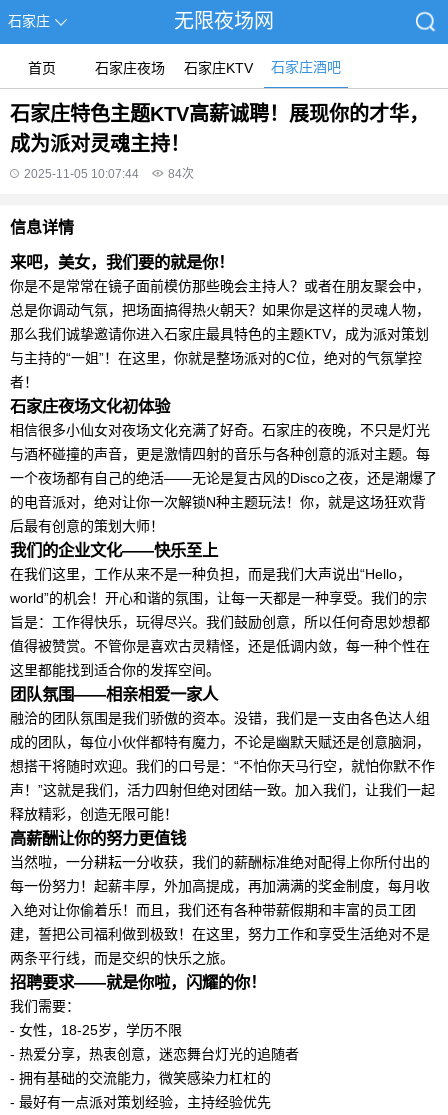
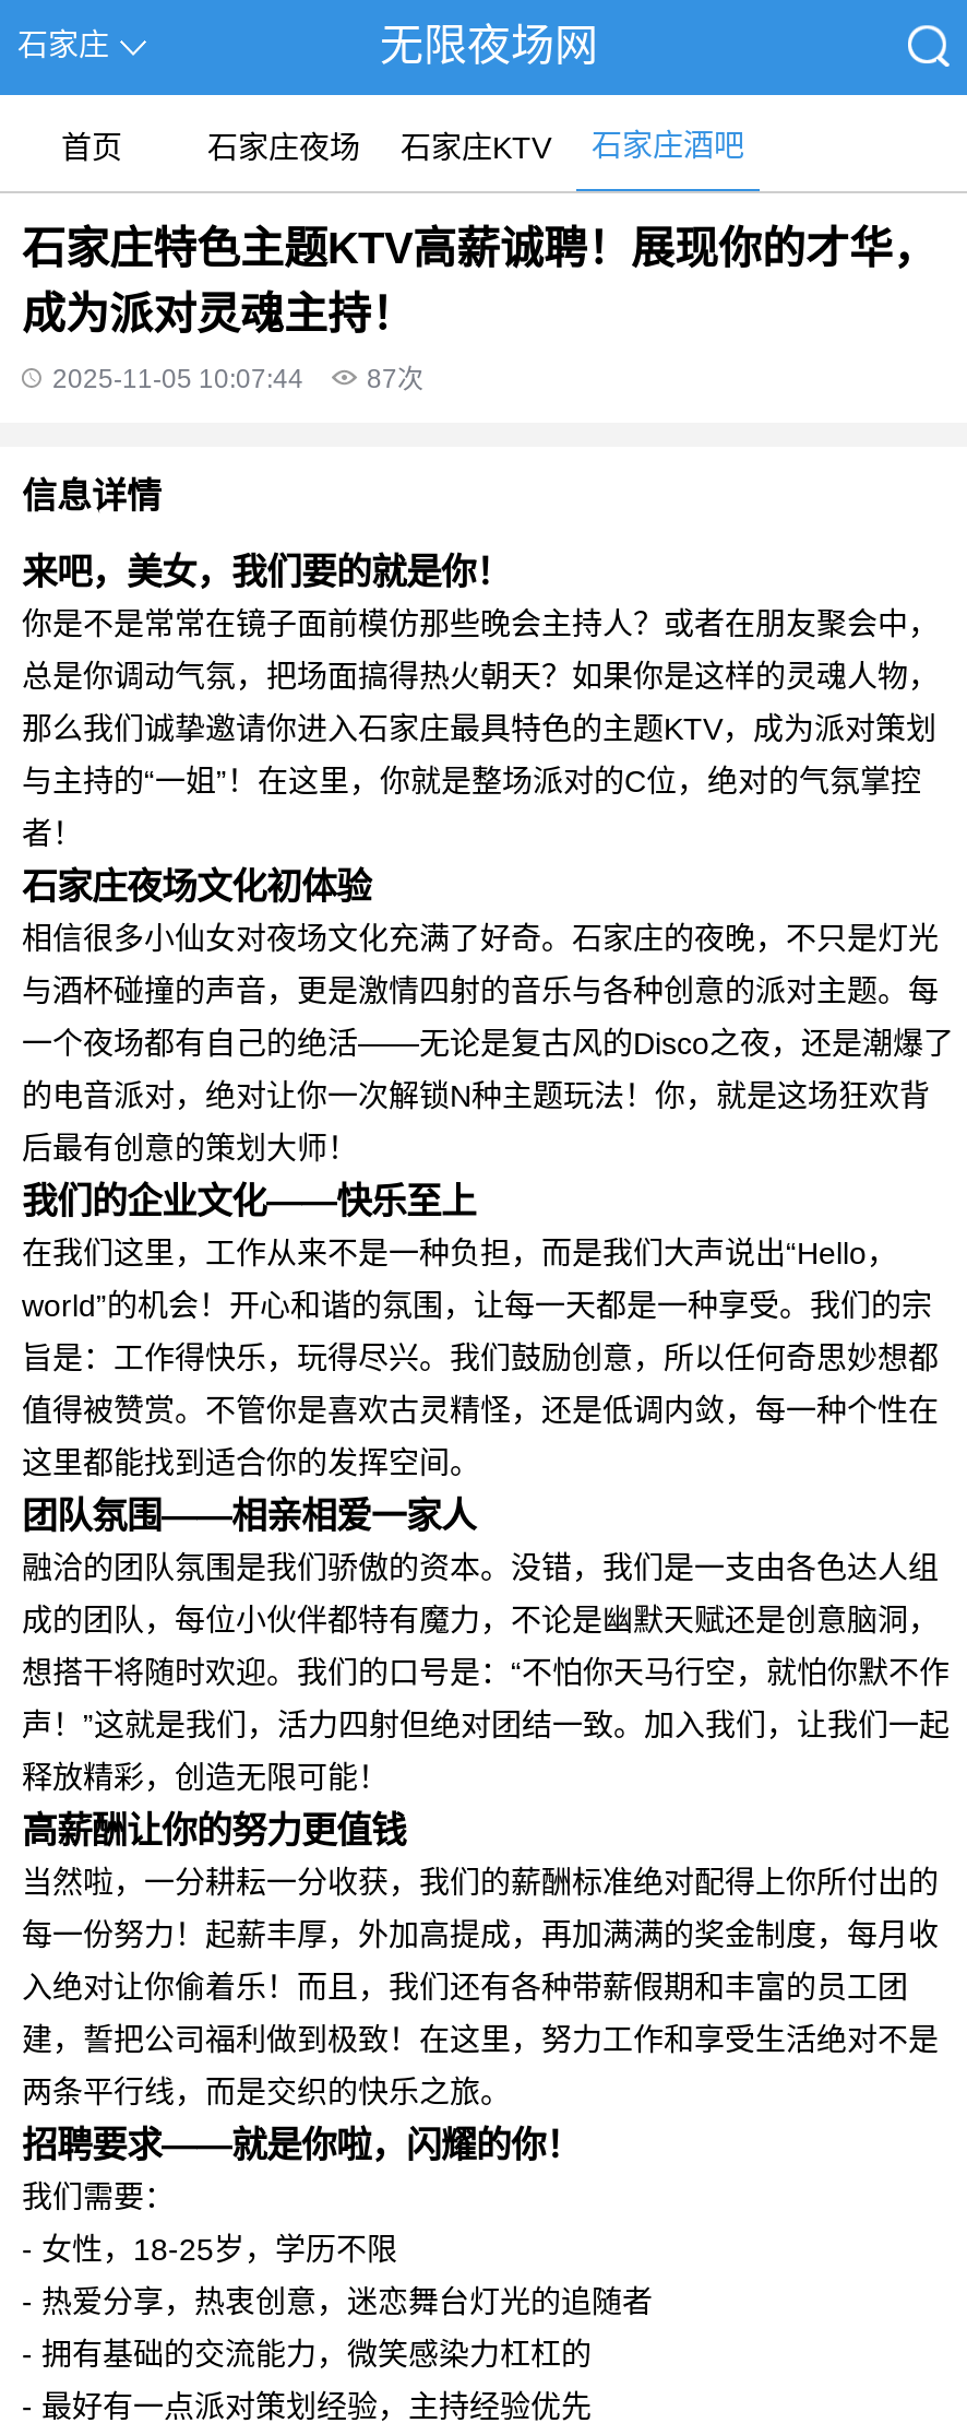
- 84次
+ 87次
